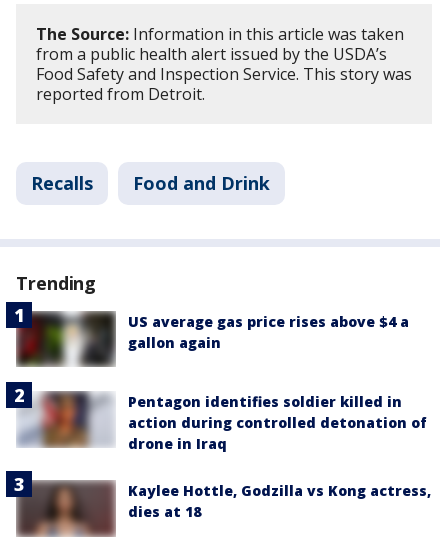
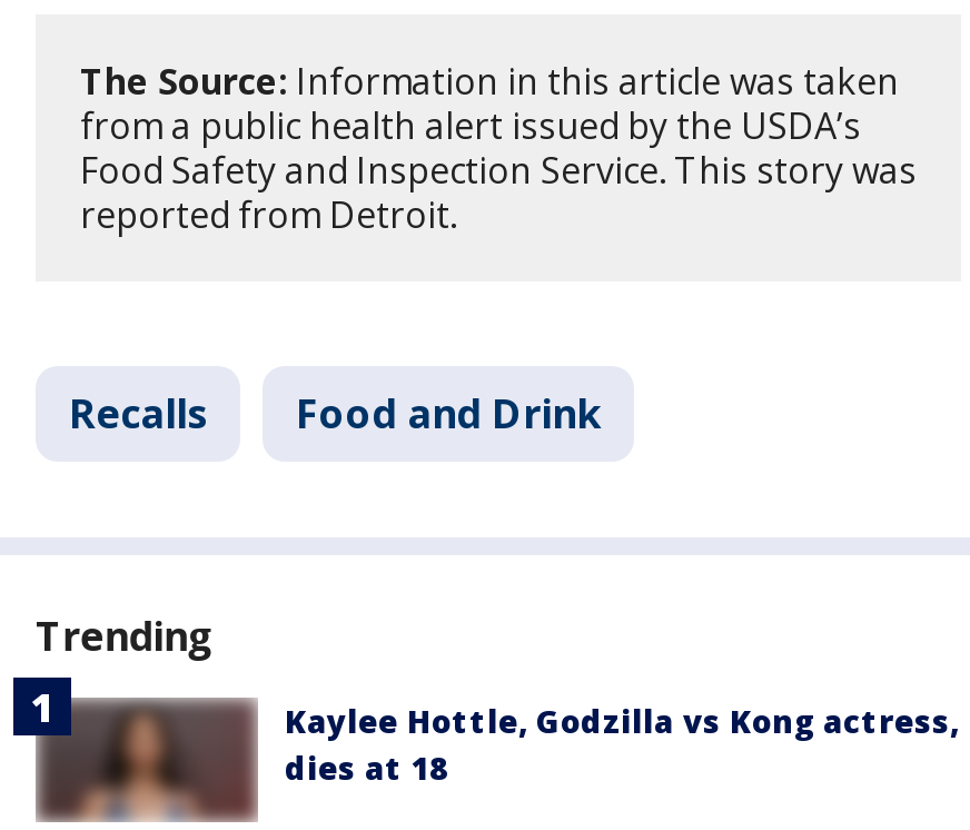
- [image]
- US average gas price rises above $4 a
- gallon again
- Pentagon identifies soldier killed in
- action during controlled detonation of
- drone in Iraq

- [image]
